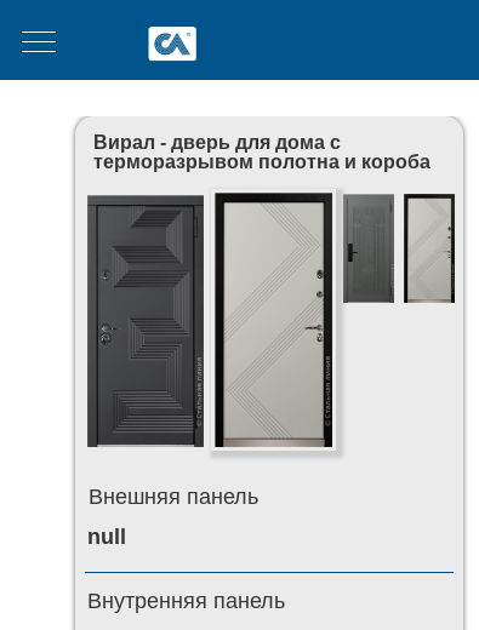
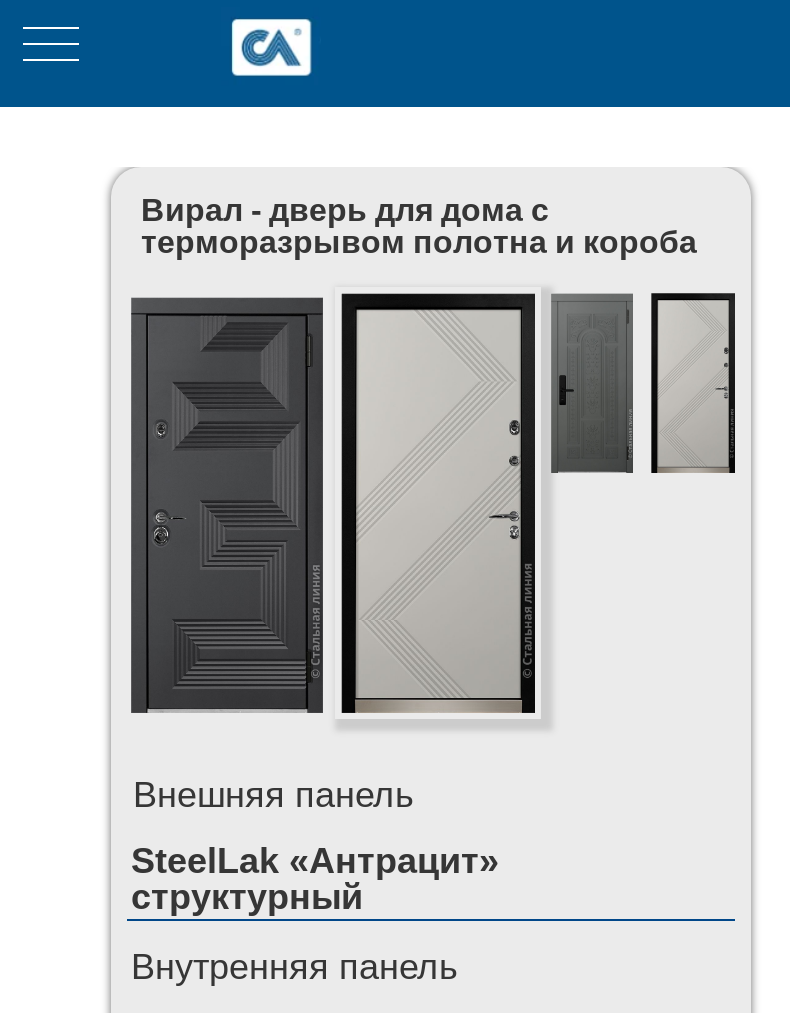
- null
+ SteelLak «Антрацит»
+ структурный
